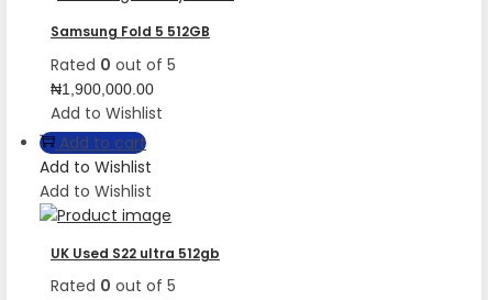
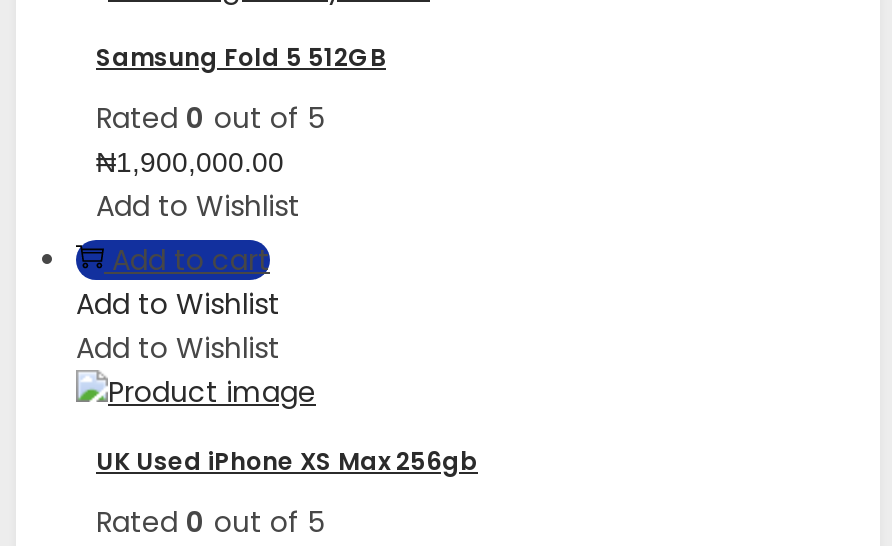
- UK Used S22 ultra 512gb
+ UK Used iPhone XS Max 256gb
